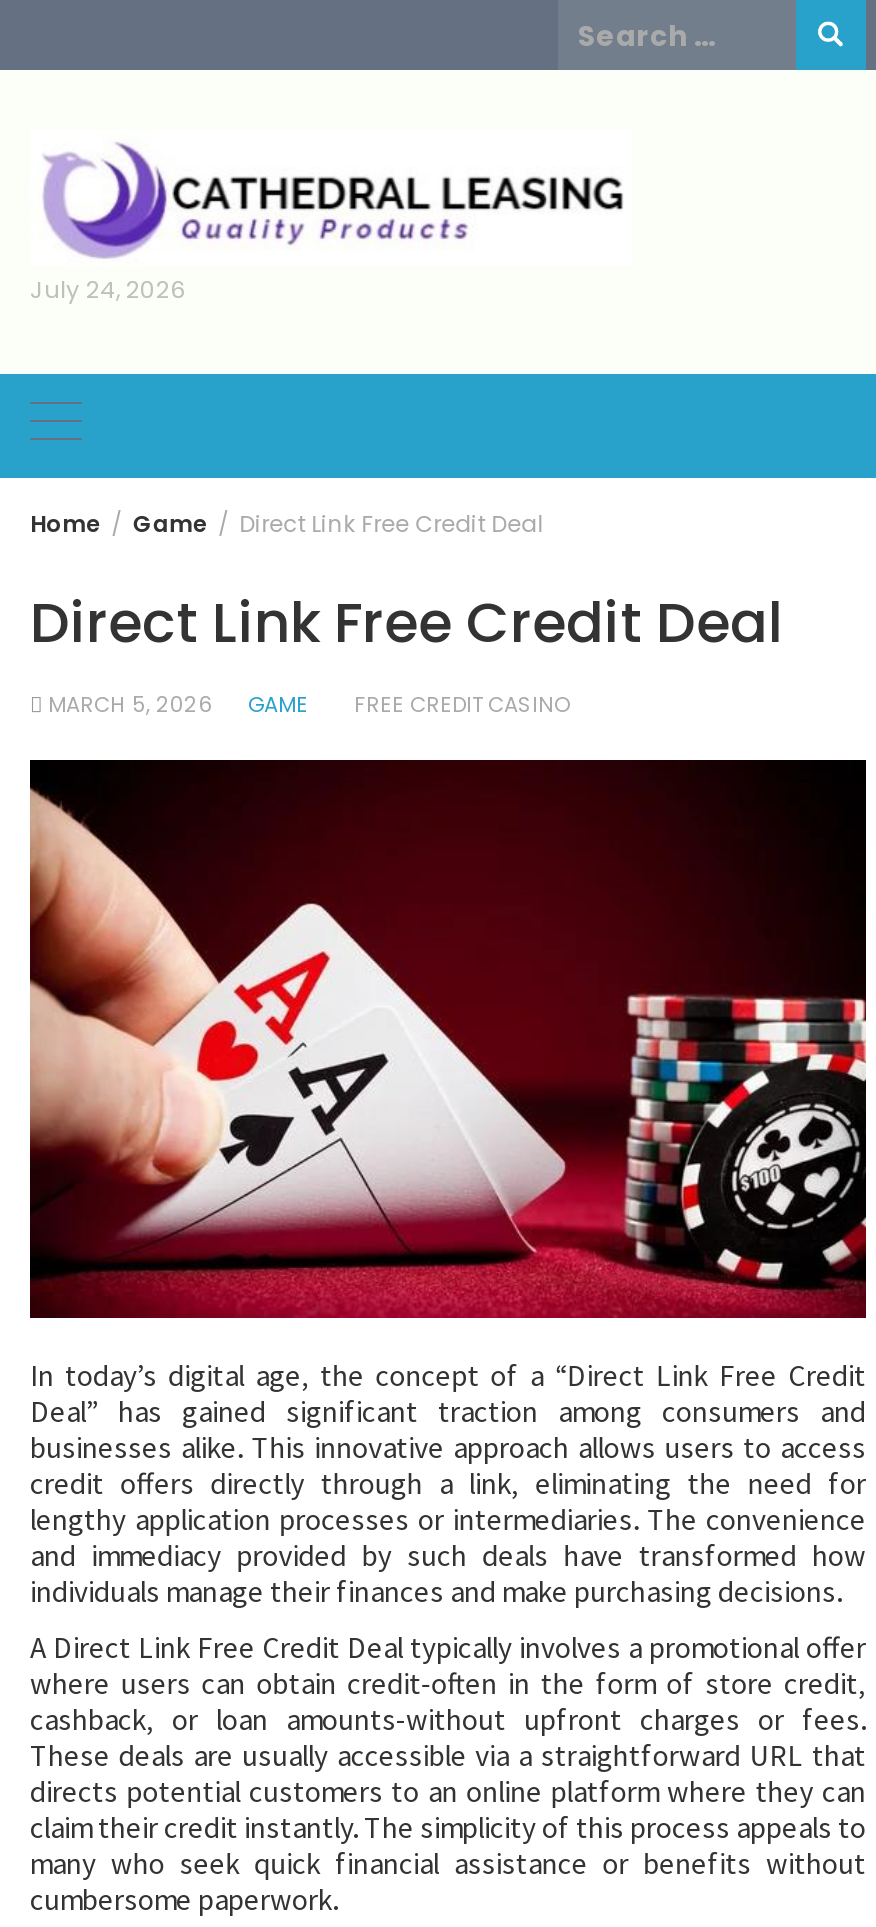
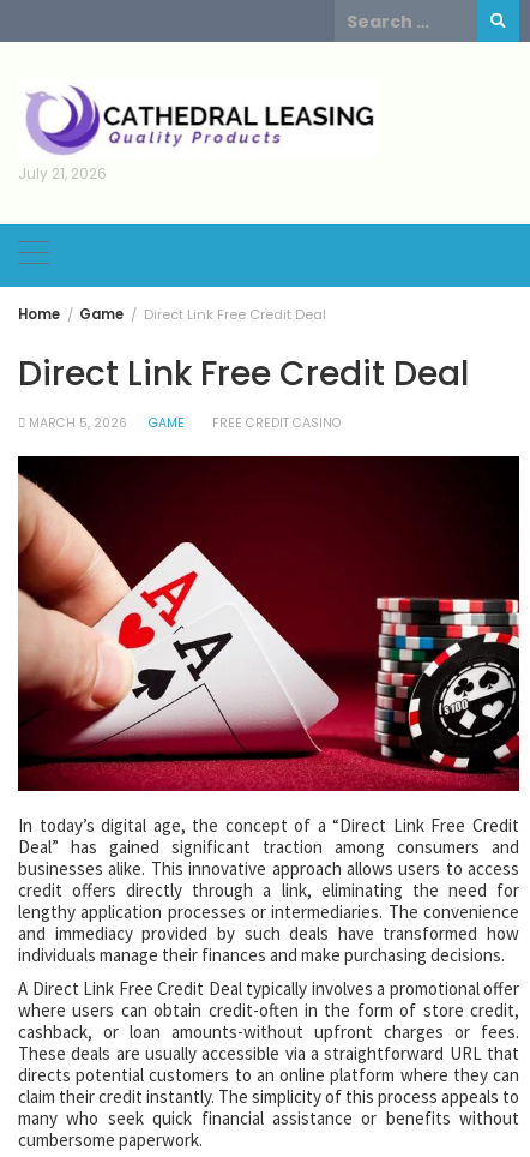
- July 24, 2026
+ July 21, 2026
